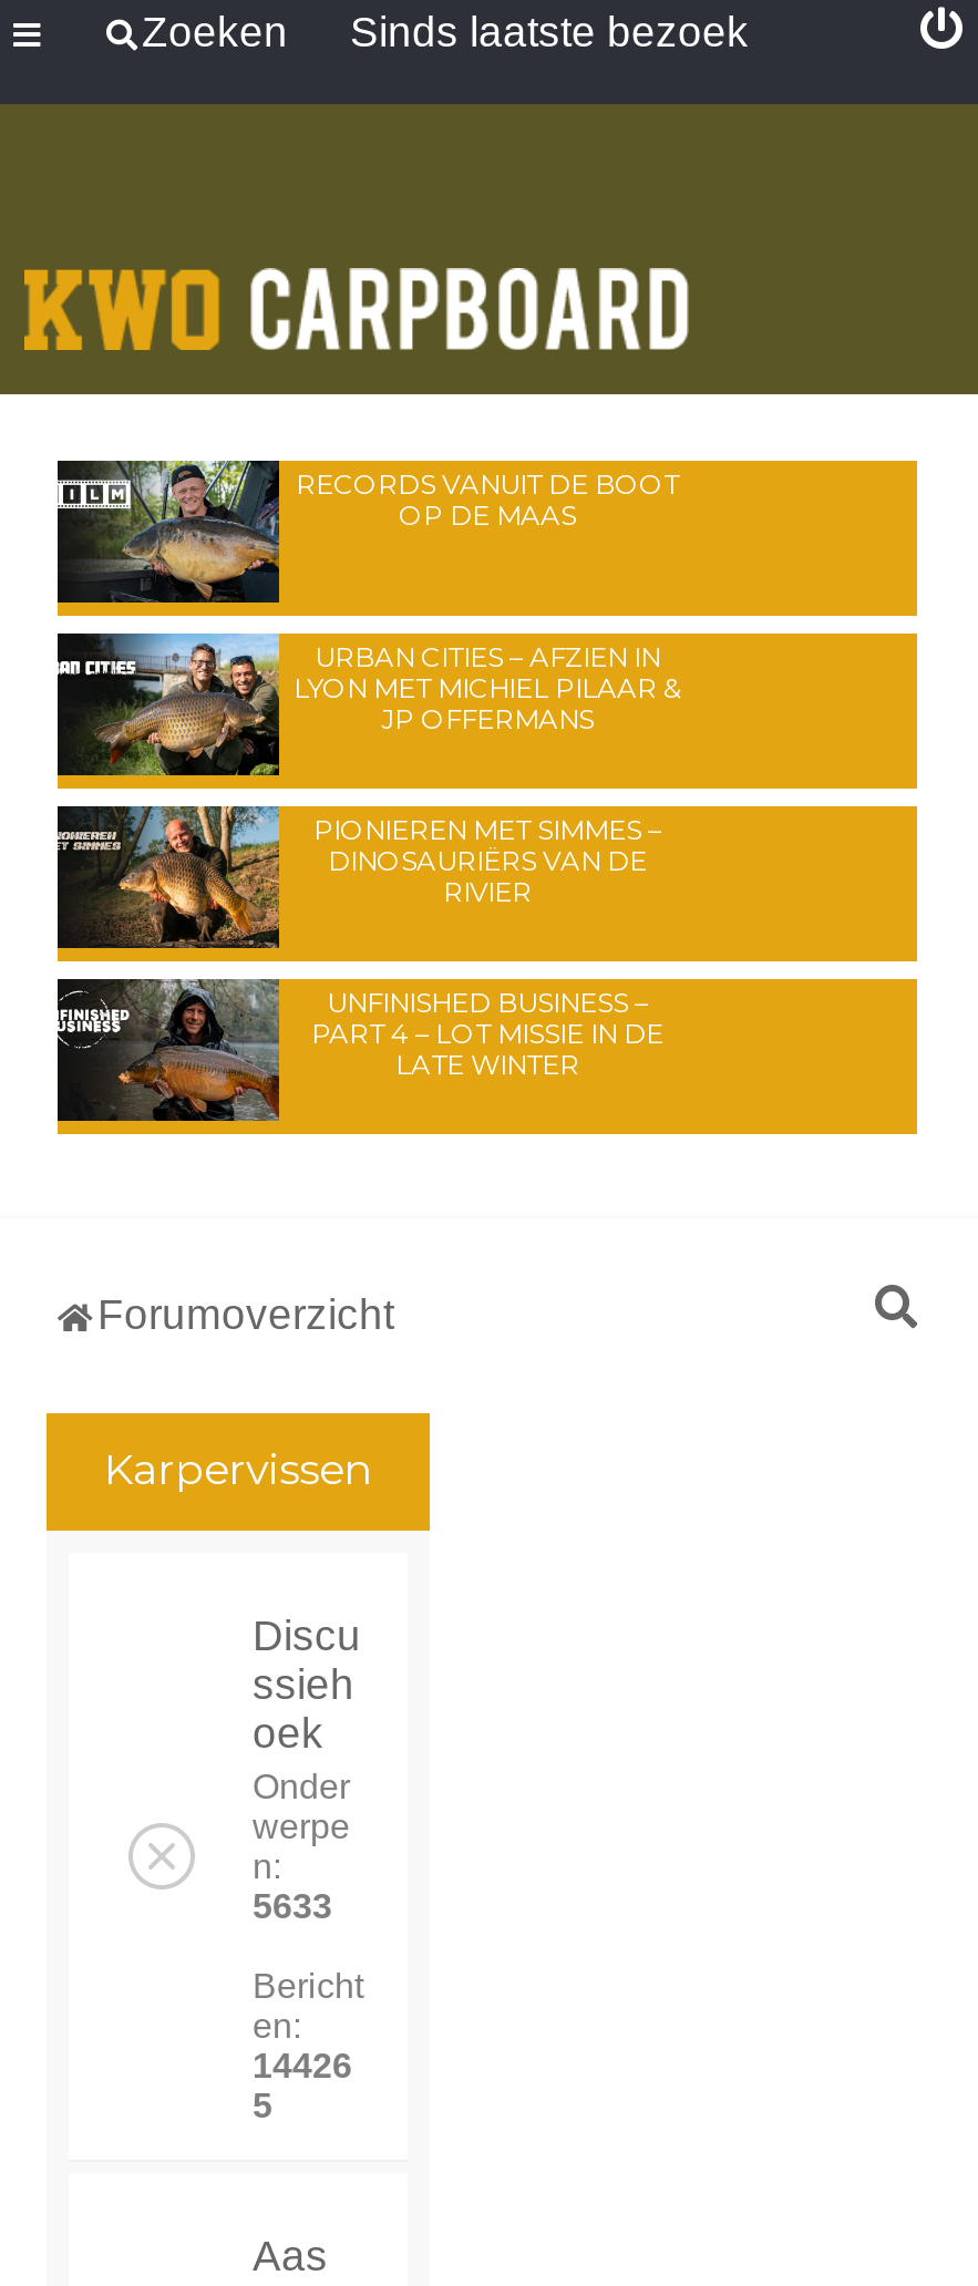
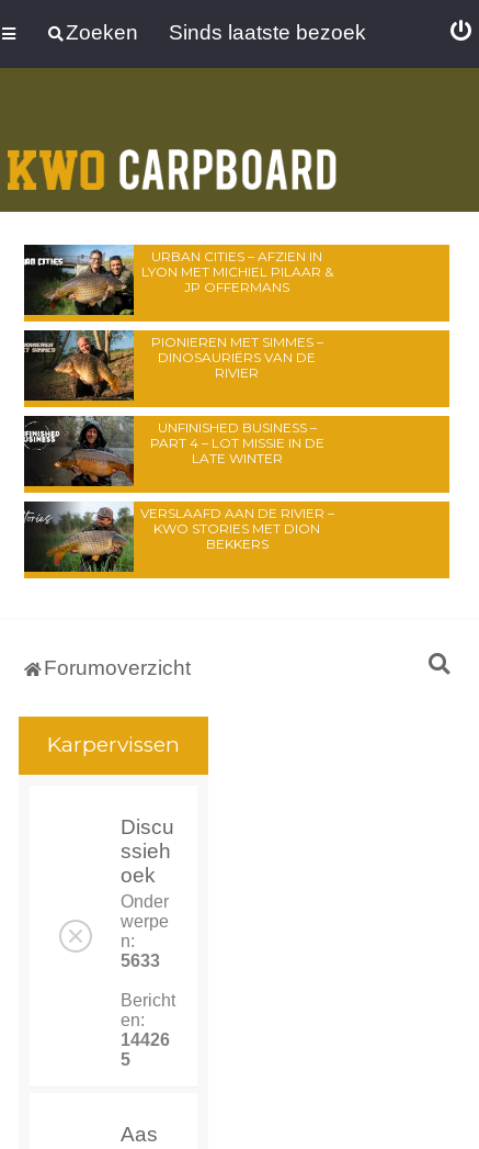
- [image]
- RECORDS VANUIT DE BOOT
- OP DE MAAS

moved up: [image] | URBAN CITIES – AFZIEN IN | LYON MET MICHIEL PILAAR & | ... | PART 4 – LOT MISSIE IN DE | LATE WINTER

+ [image]
+ VERSLAAFD AAN DE RIVIER –
+ KWO STORIES MET DION
+ BEKKERS
